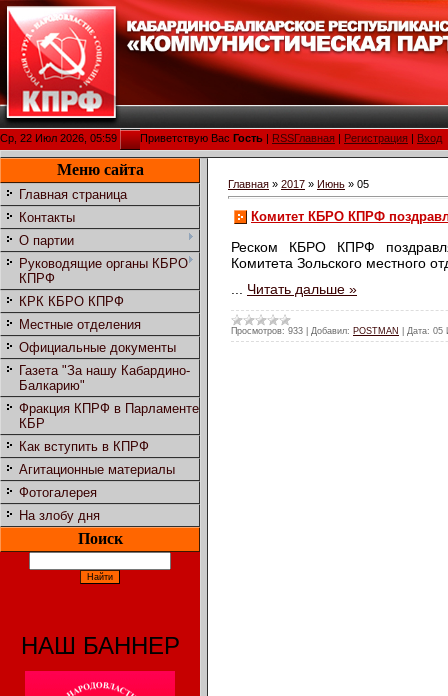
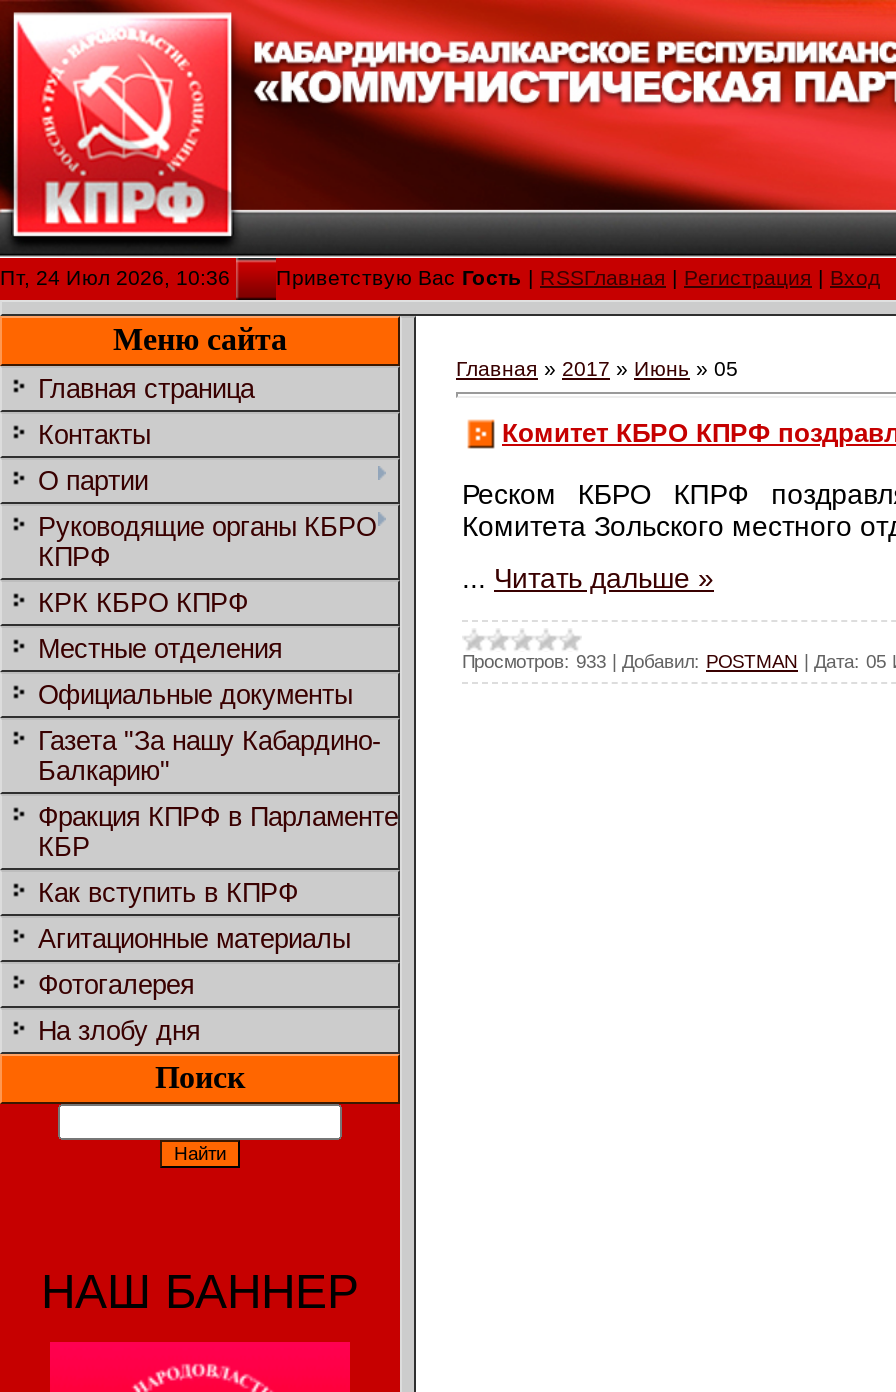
- Ср, 22 Июл 2026, 05:59
+ Пт, 24 Июл 2026, 10:36
